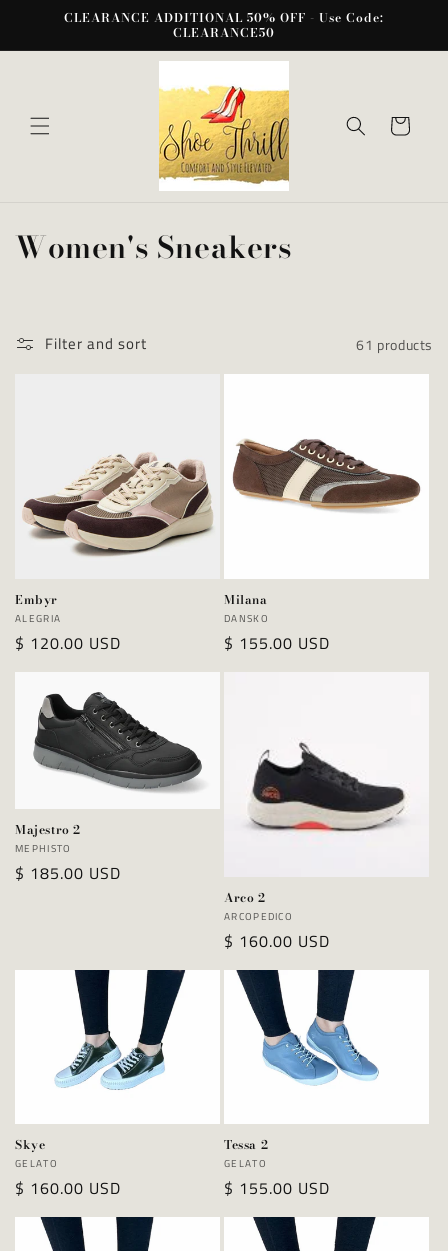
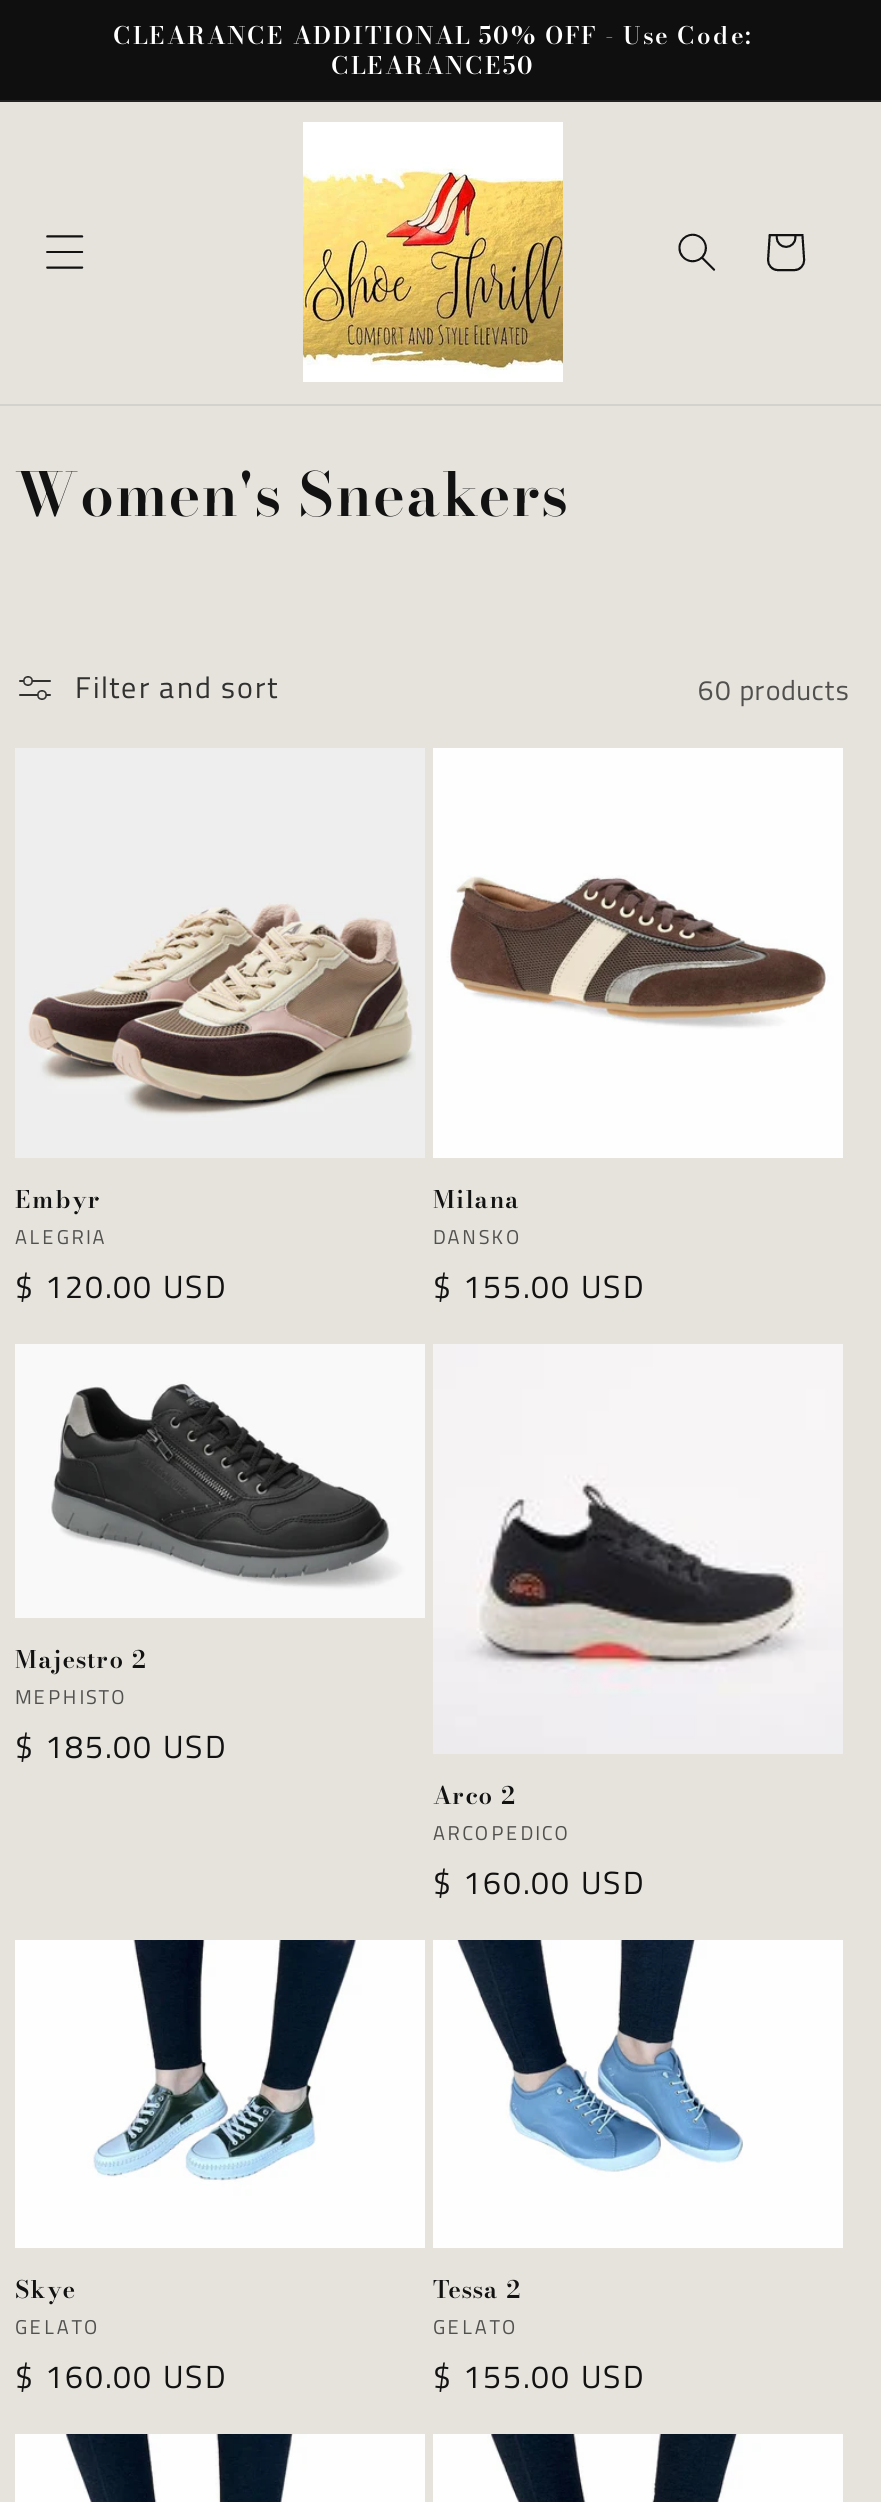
- 61 products
+ 60 products
